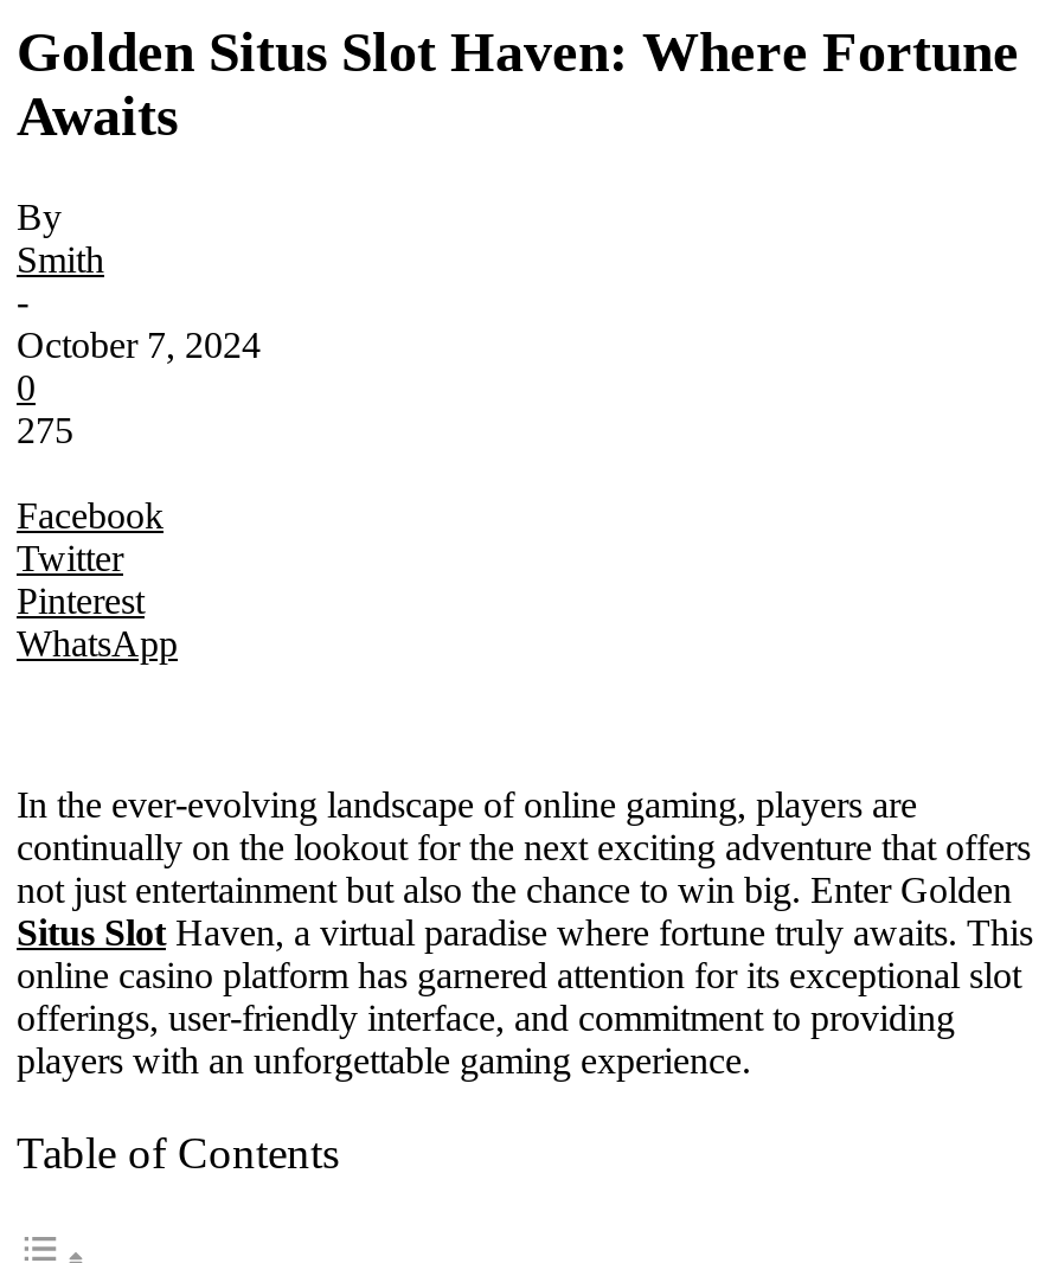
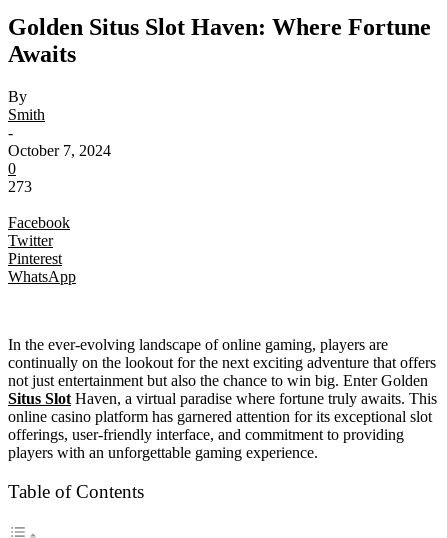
- 275
+ 273
